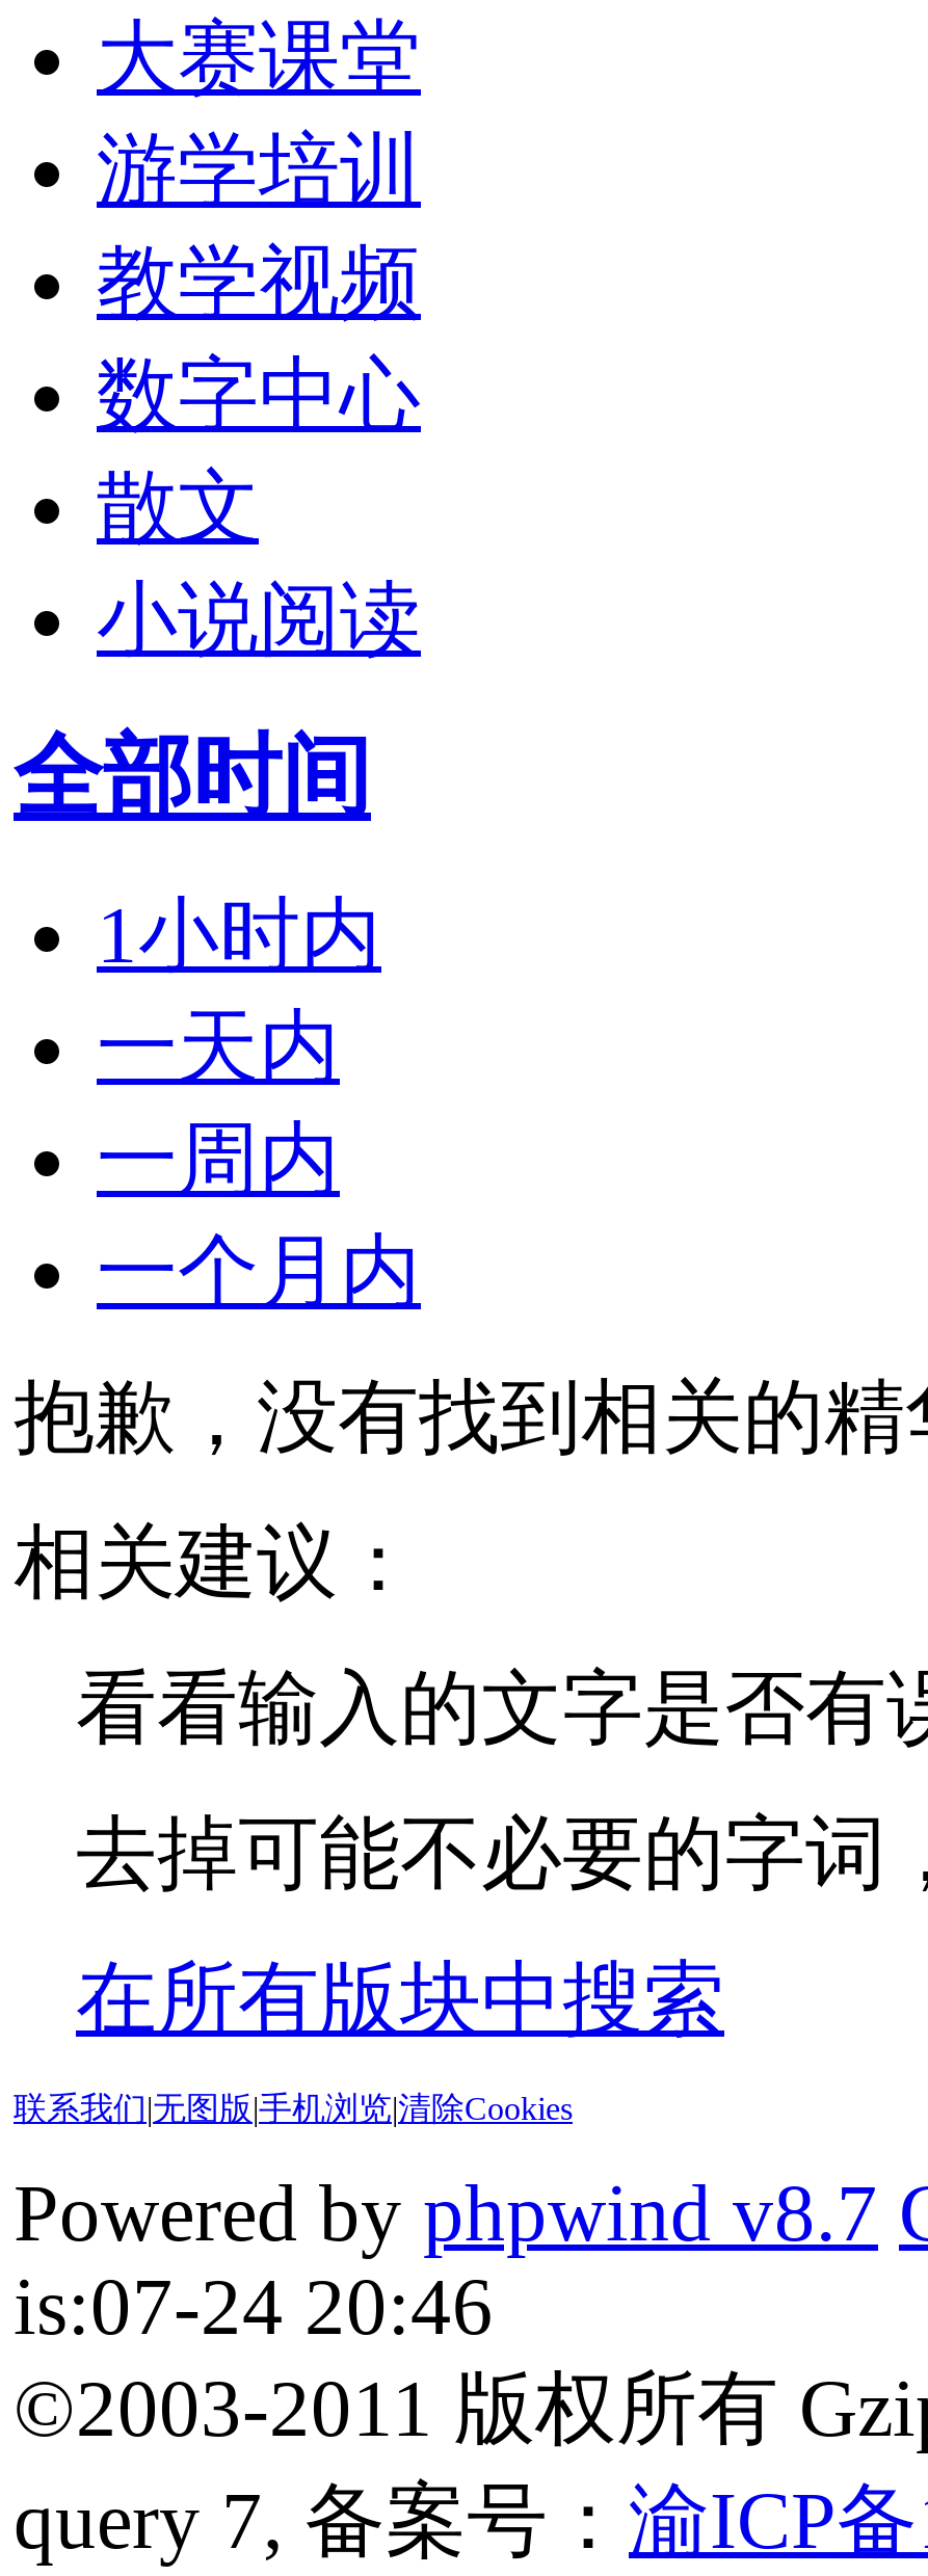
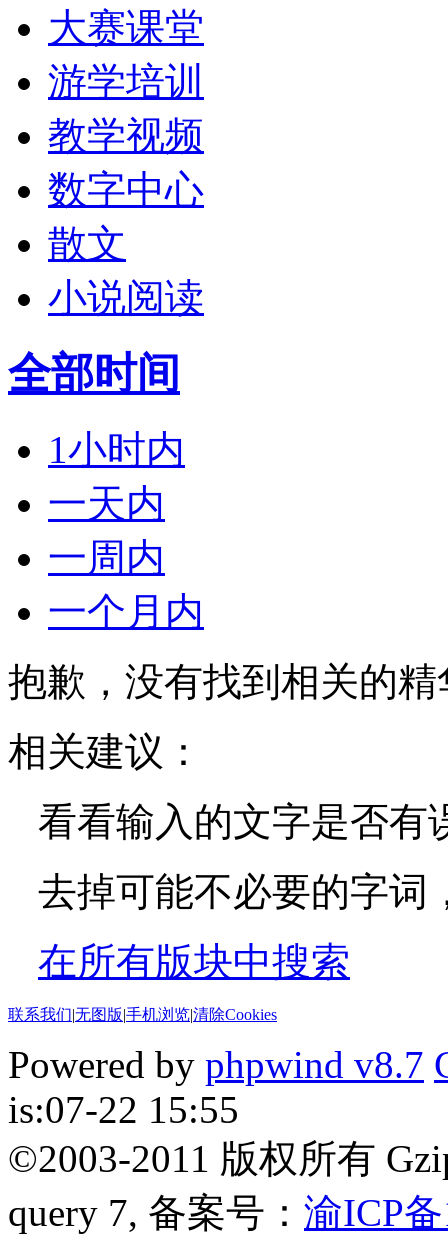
- is:07-24 20:46
+ is:07-22 15:55
